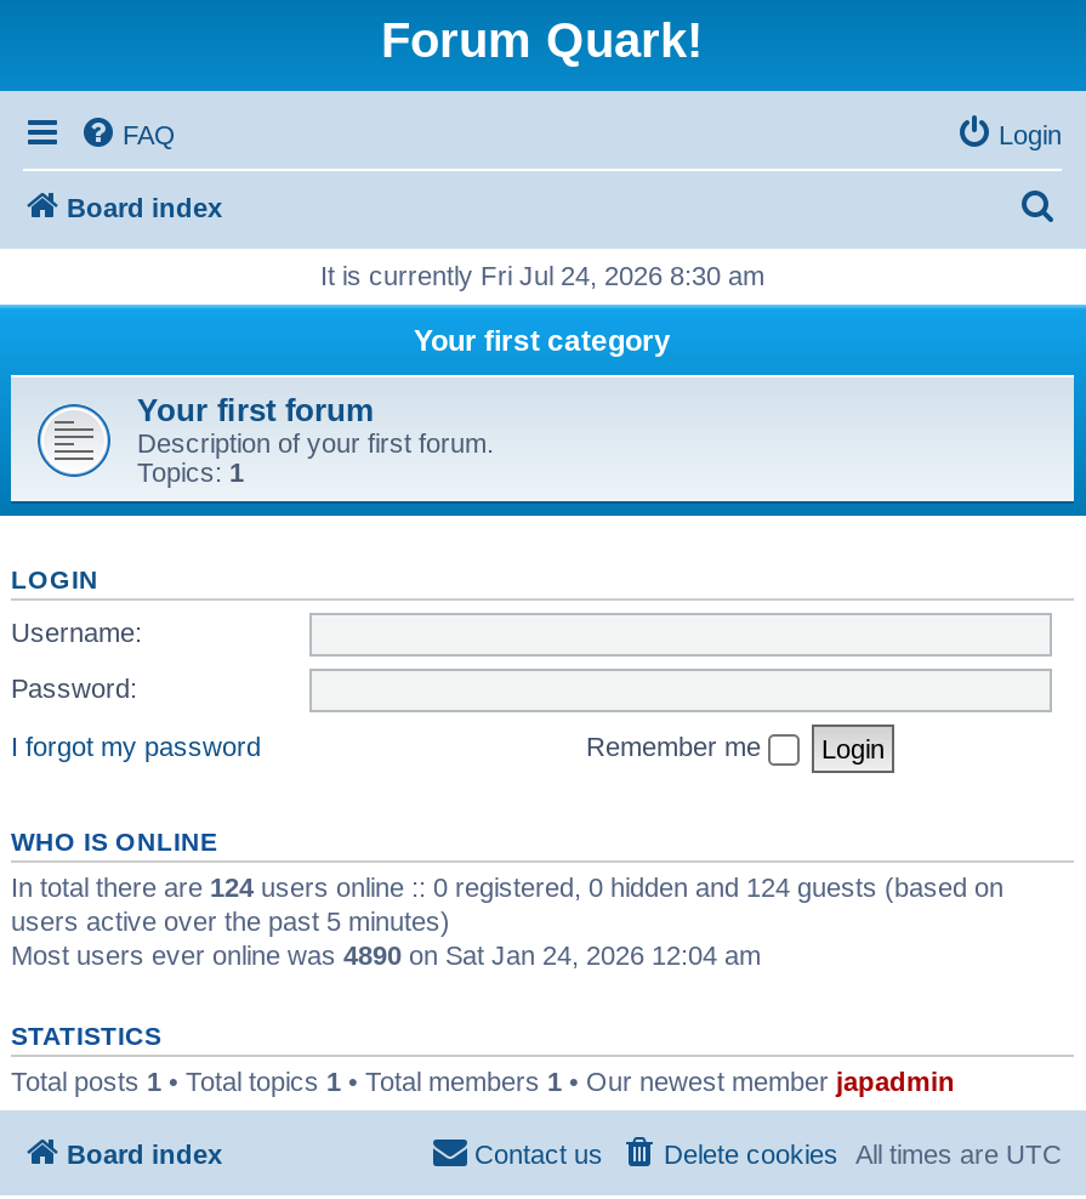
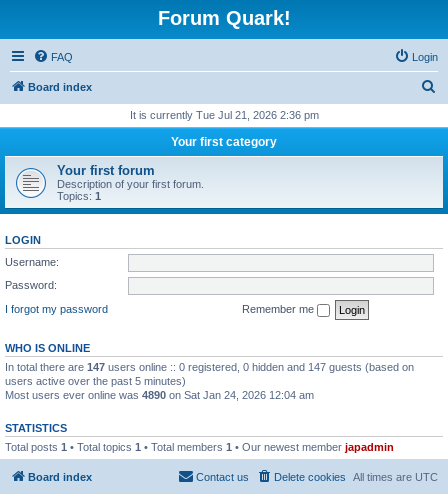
- It is currently Fri Jul 24, 2026 8:30 am
+ It is currently Tue Jul 21, 2026 2:36 pm

- In total there are 124 users online :: 0 registered, 0 hidden and 124 guests (based on
+ In total there are 147 users online :: 0 registered, 0 hidden and 147 guests (based on
